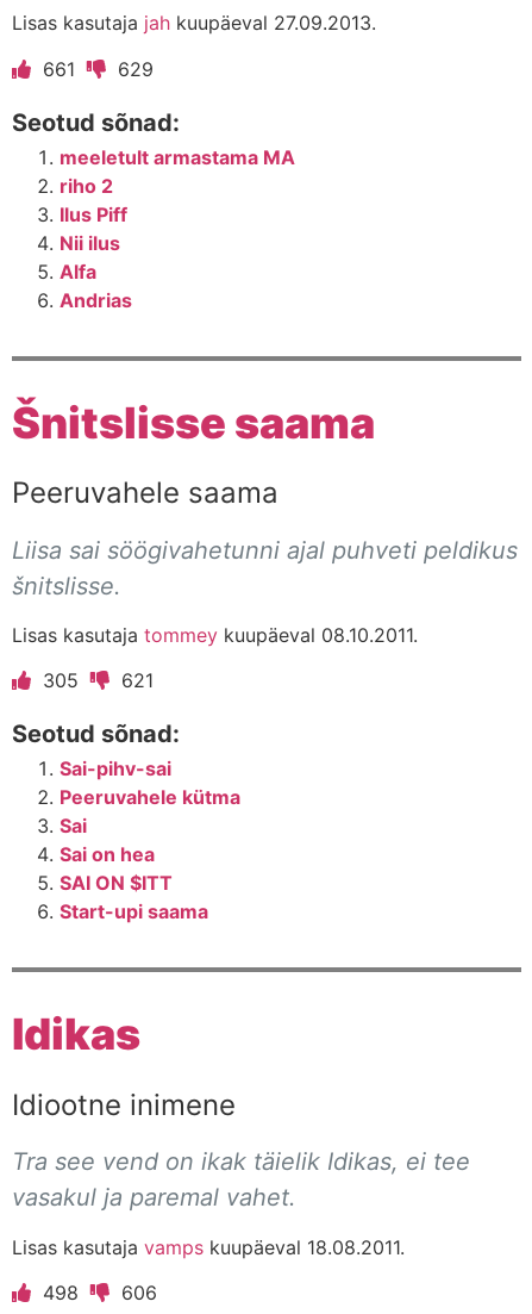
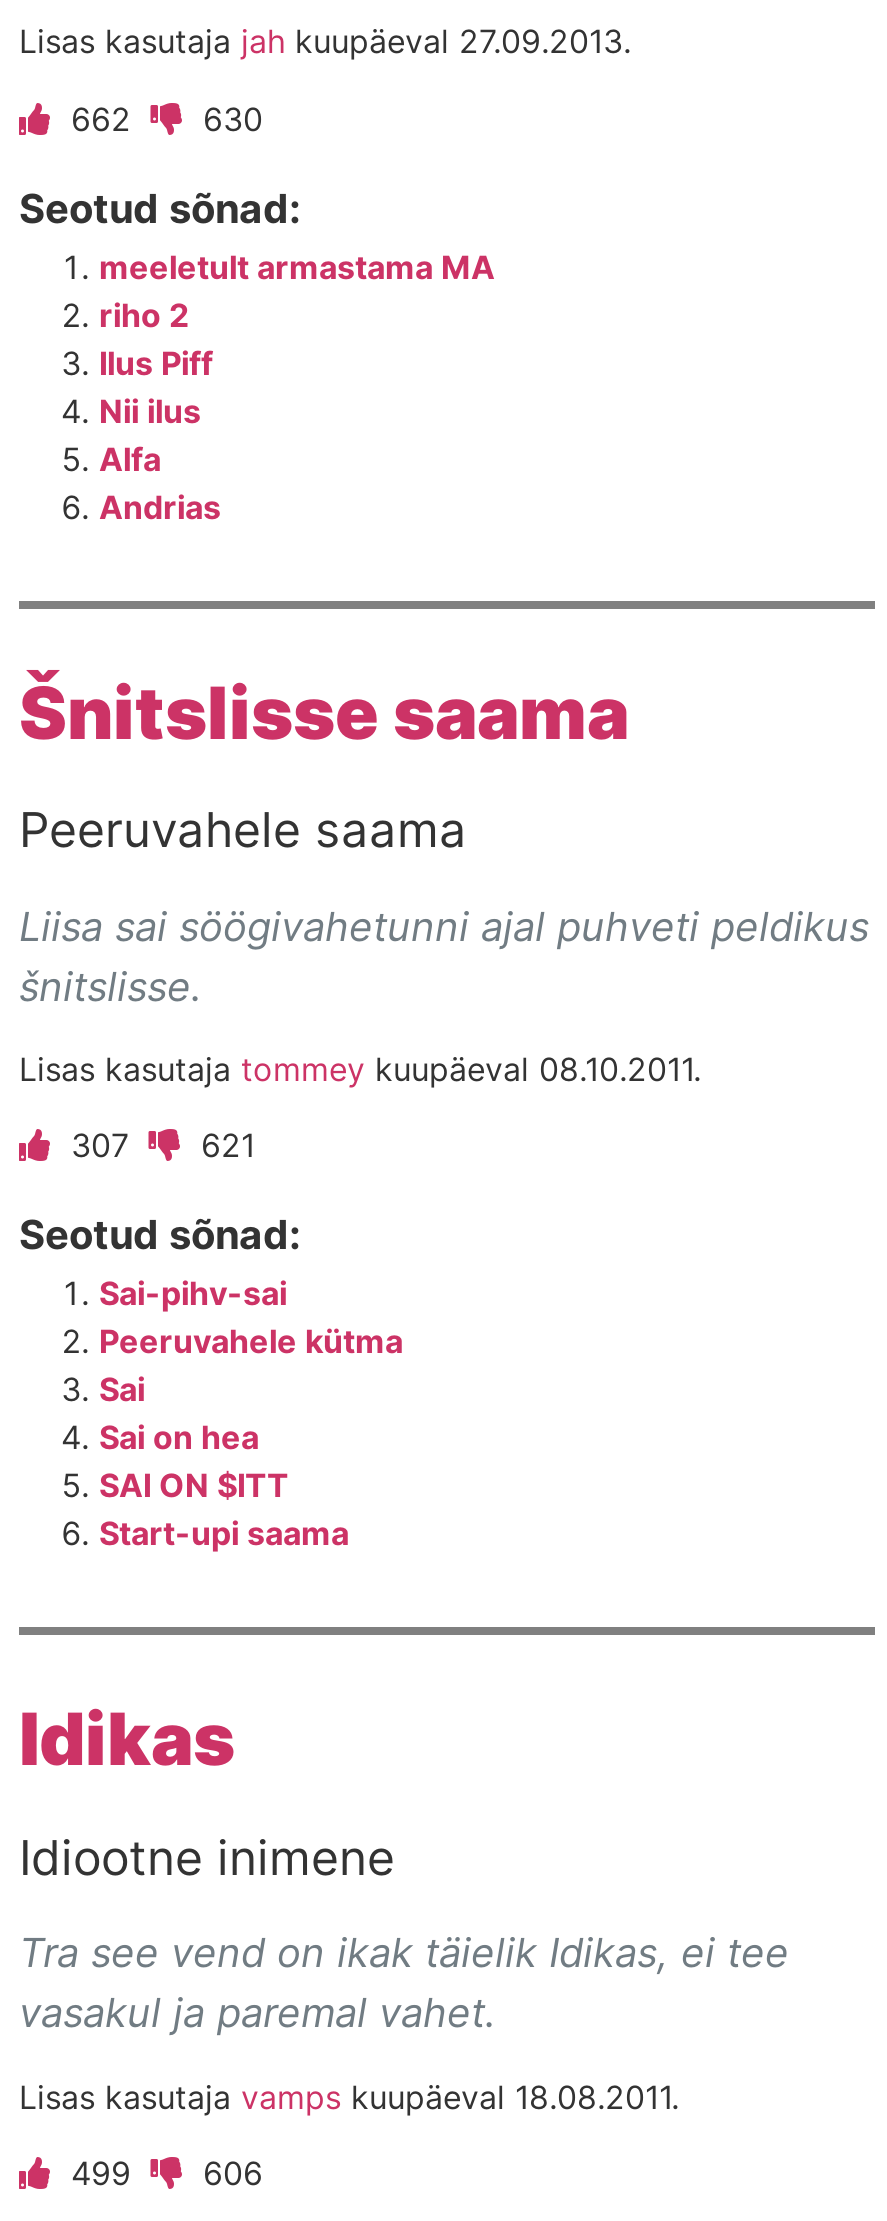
- 661
+ 662

- 629
+ 630

- 305 621
+ 307 621

- 498 606
+ 499 606
